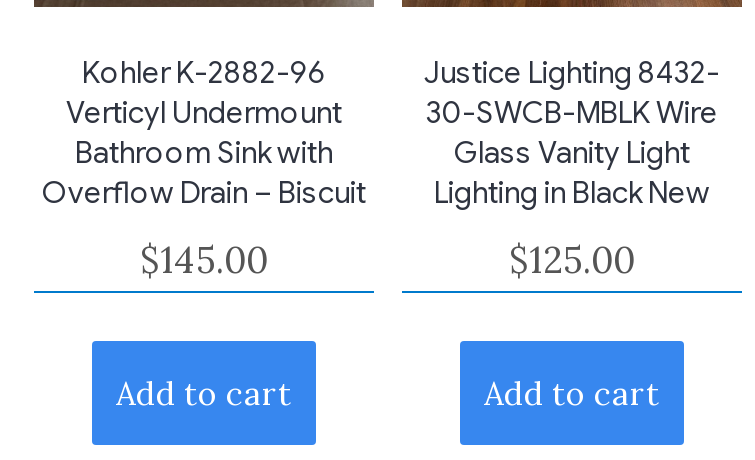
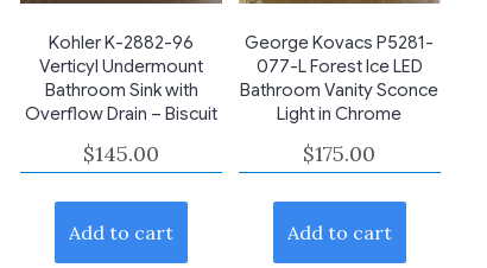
- Justice Lighting 8432-
- 30-SWCB-MBLK Wire
- Glass Vanity Light
- Lighting in Black New
+ George Kovacs P5281-
+ 077-L Forest Ice LED
+ Bathroom Vanity Sconce
+ Light in Chrome

- $125.00
+ $175.00
